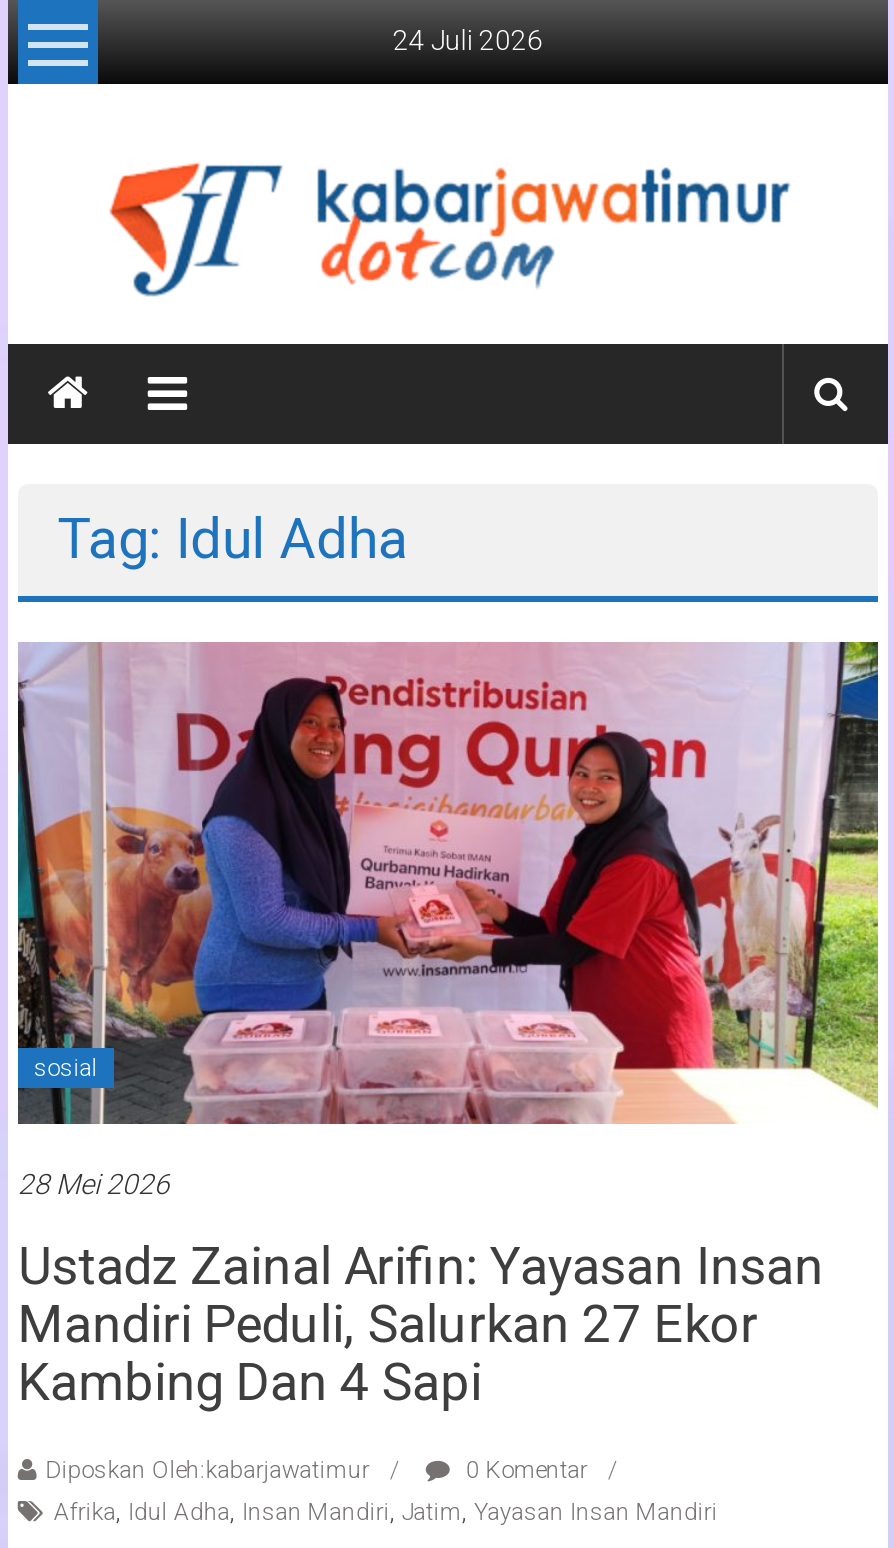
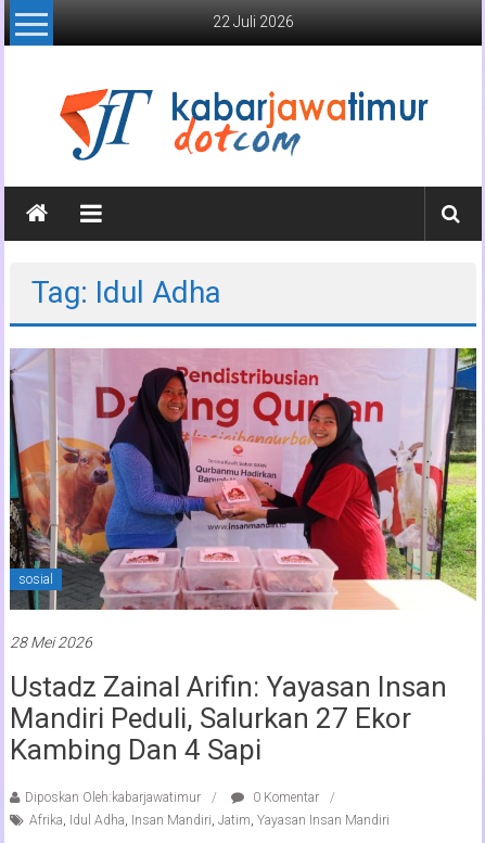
- 24 Juli 2026
+ 22 Juli 2026
